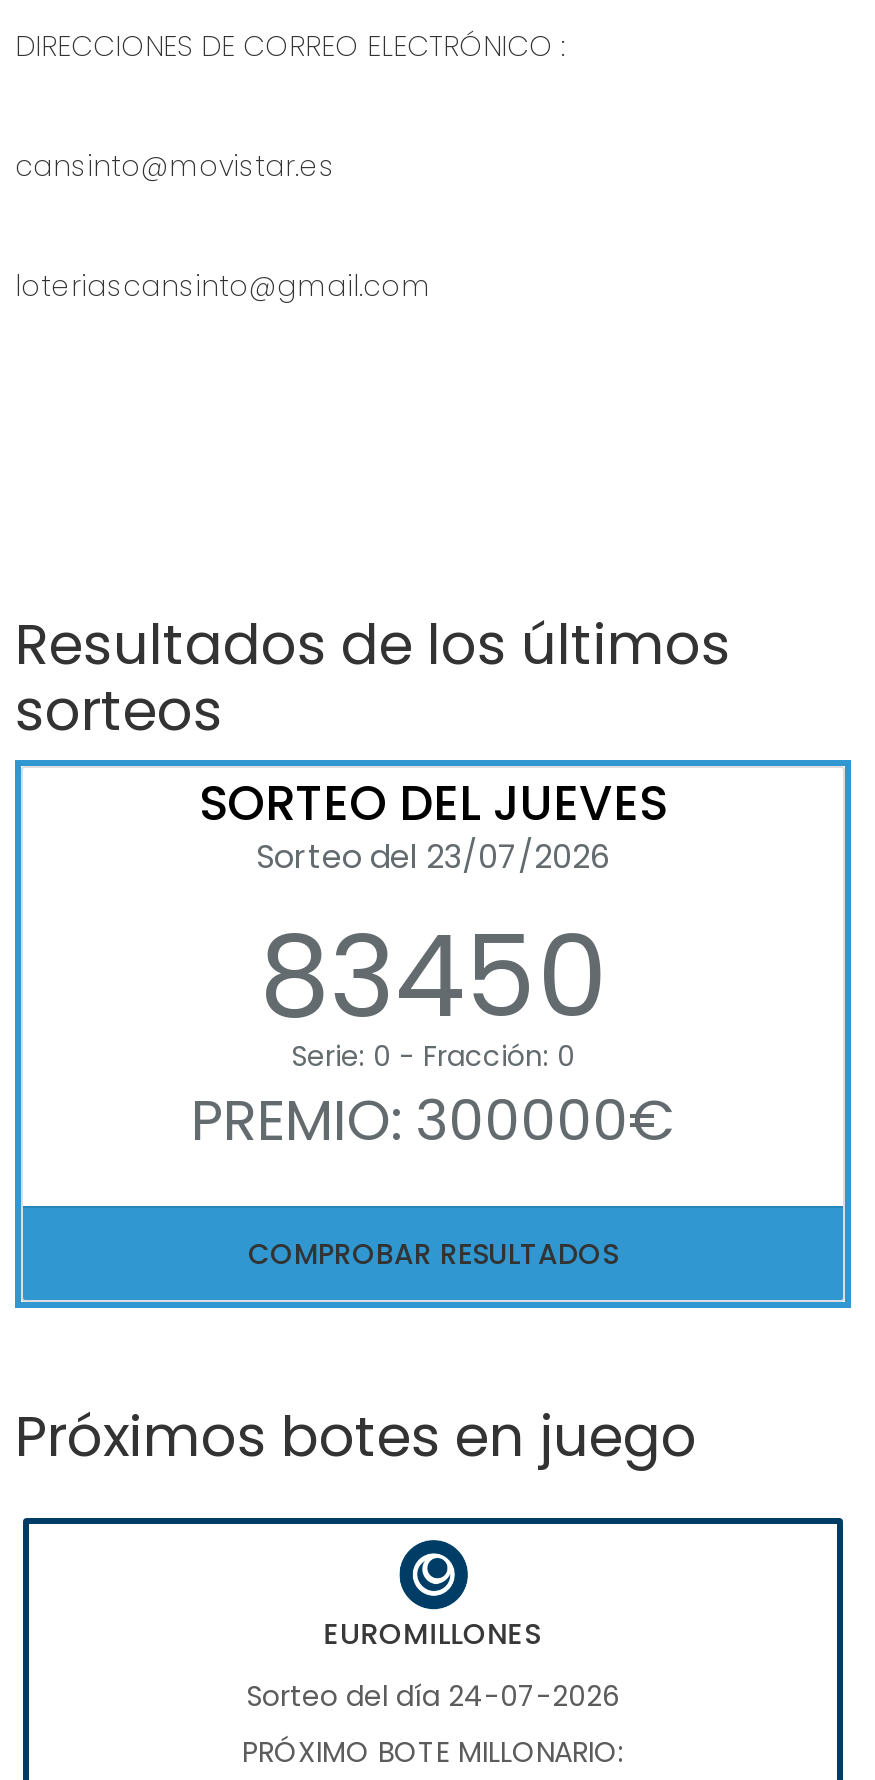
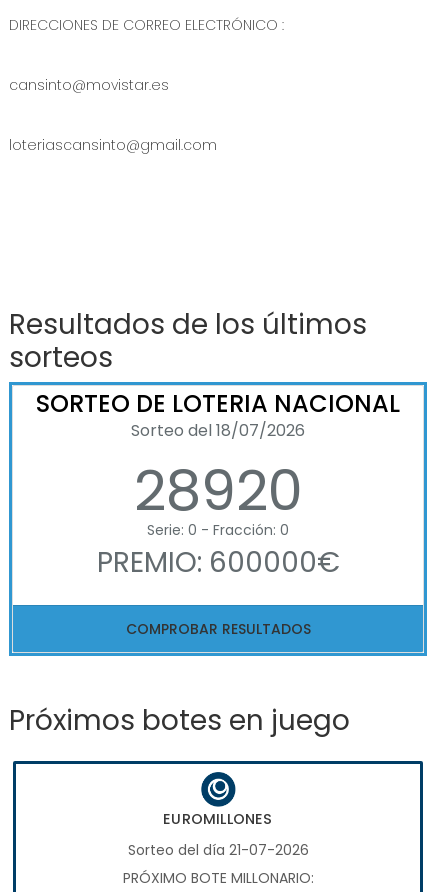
- SORTEO DEL JUEVES
- Sorteo del 23/07/2026
- 83450
+ SORTEO DE LOTERIA NACIONAL
+ Sorteo del 18/07/2026
+ 28920

- PREMIO: 300000€
+ PREMIO: 600000€

- Sorteo del día 24-07-2026
+ Sorteo del día 21-07-2026
